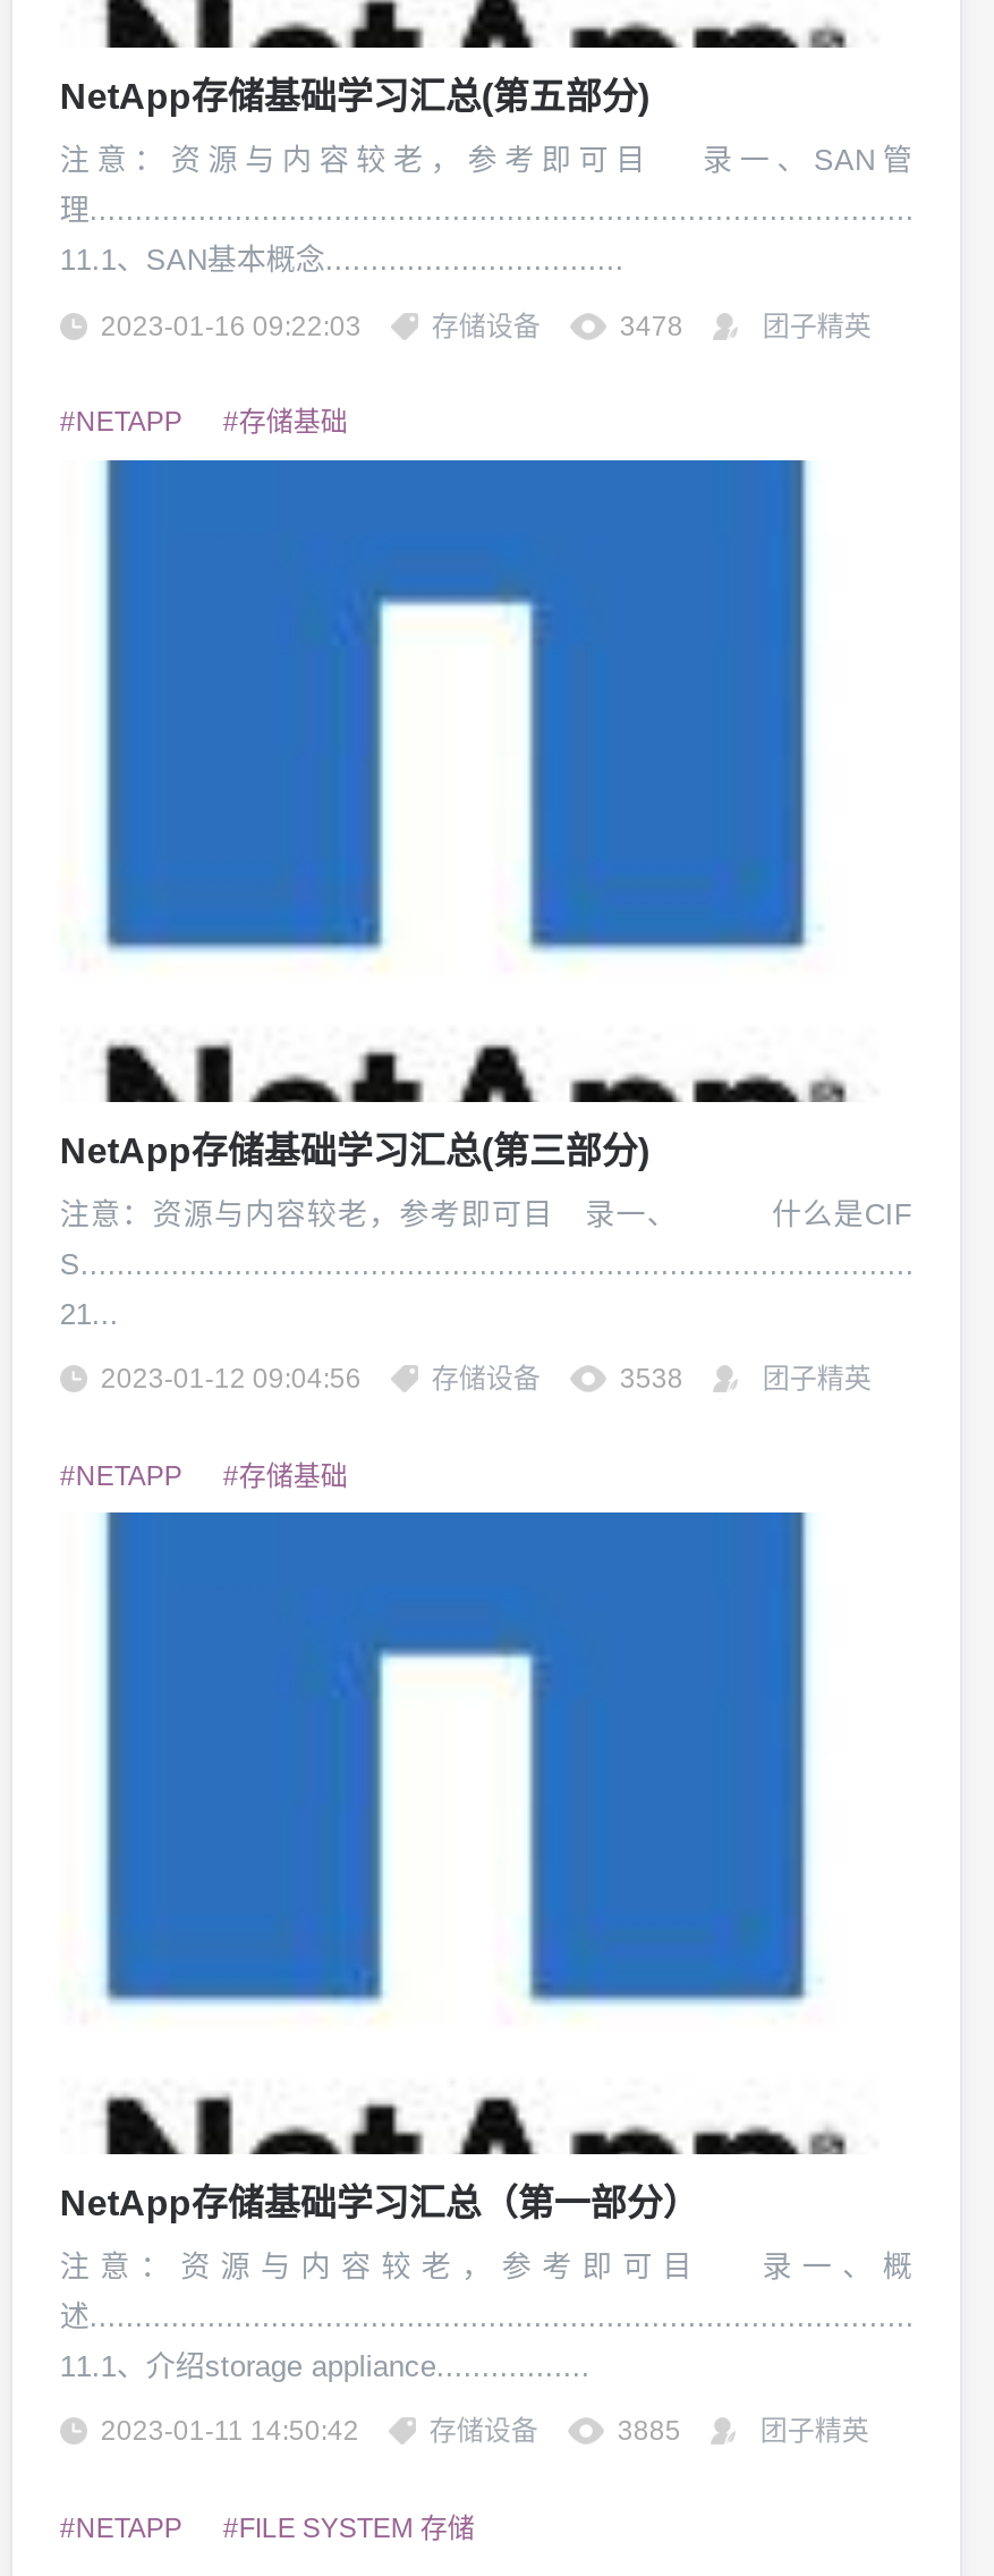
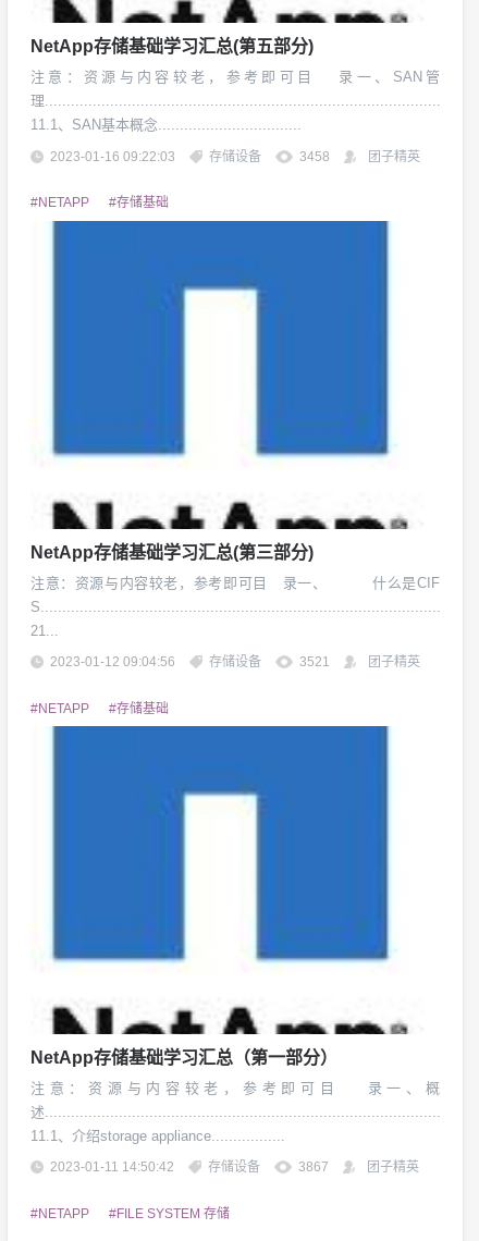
- 3478
+ 3458

- 3538
+ 3521

- 3885
+ 3867
